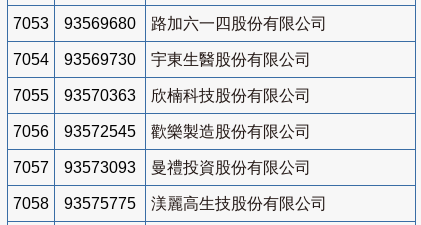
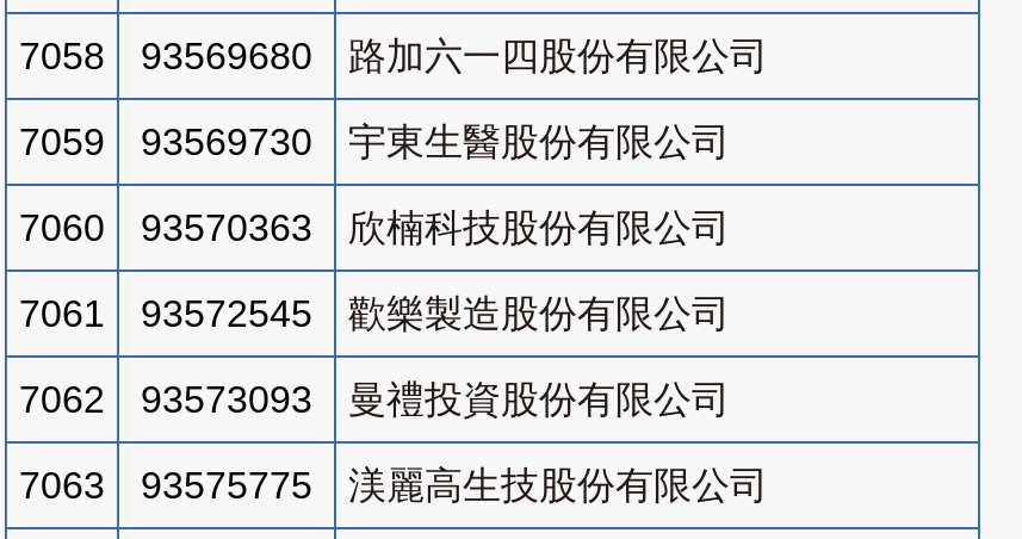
- 7053 93569680 路加六一四股份有限公司
+ 7058 93569680 路加六一四股份有限公司

- 7054 93569730 宇東生醫股份有限公司
+ 7059 93569730 宇東生醫股份有限公司

- 7055 93570363 欣楠科技股份有限公司
+ 7060 93570363 欣楠科技股份有限公司

- 7056 93572545 歡樂製造股份有限公司
+ 7061 93572545 歡樂製造股份有限公司

- 7057 93573093 曼禮投資股份有限公司
+ 7062 93573093 曼禮投資股份有限公司

- 7058 93575775 渼麗高生技股份有限公司
+ 7063 93575775 渼麗高生技股份有限公司
